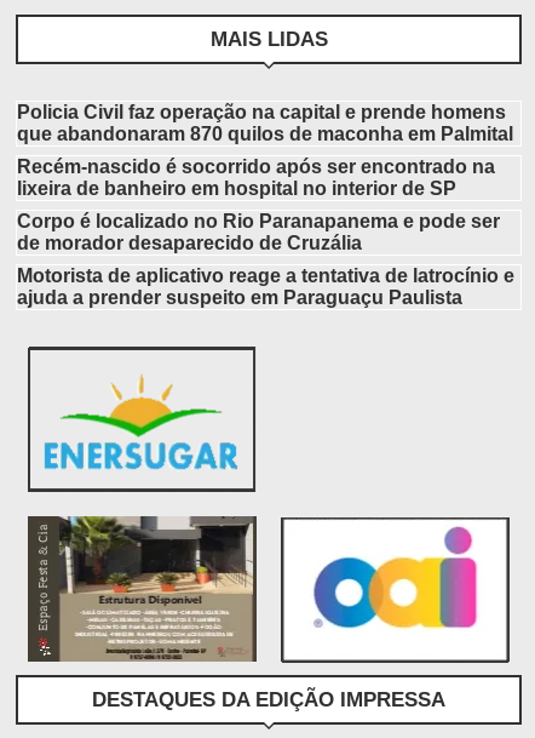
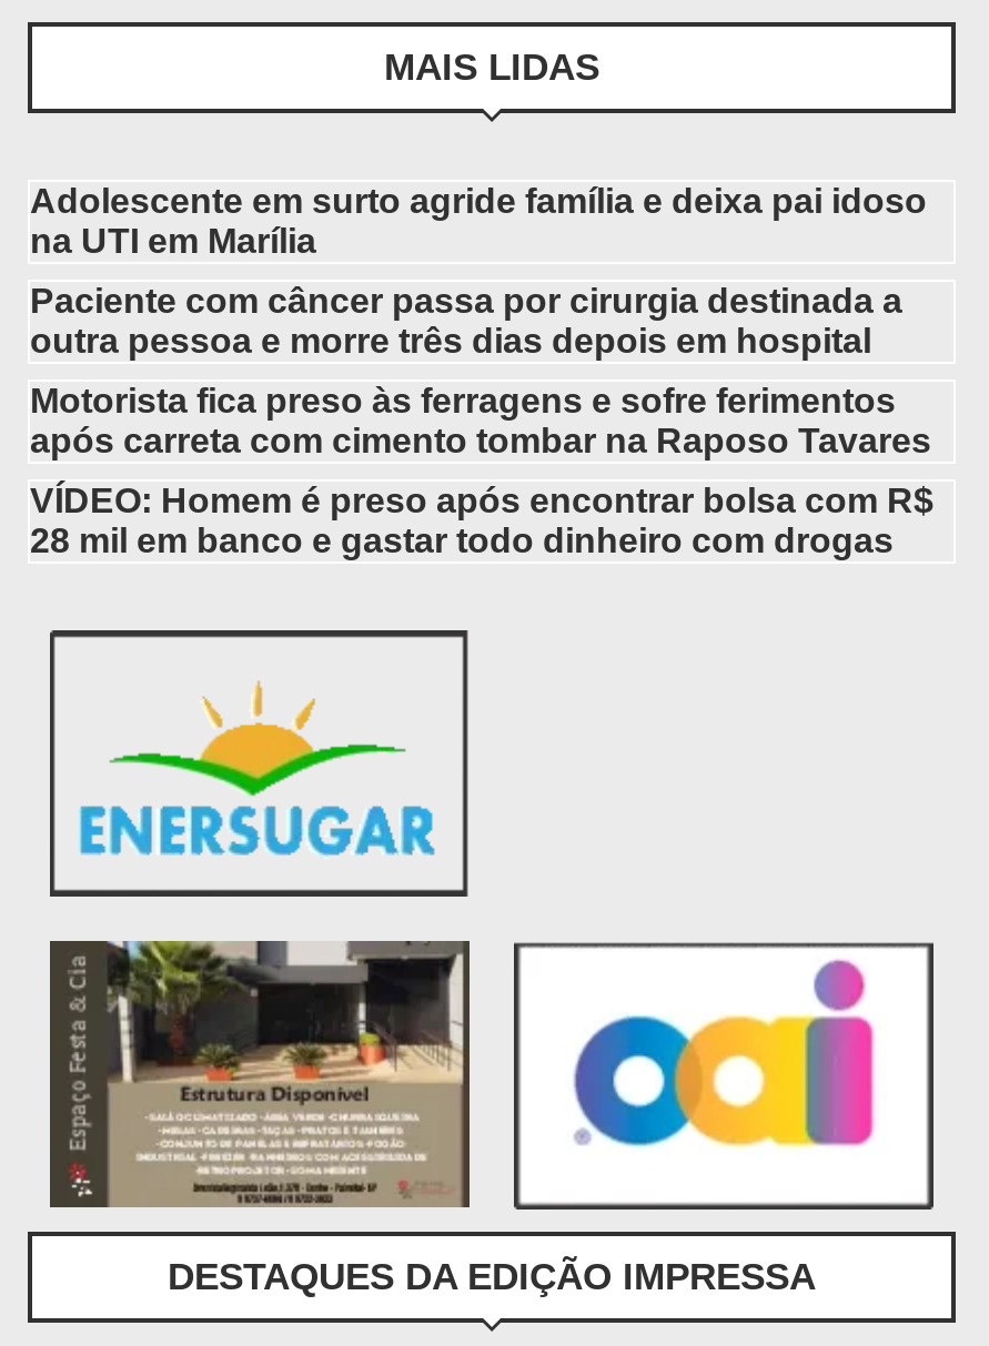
- Policia Civil faz operação na capital e prende homens
- que abandonaram 870 quilos de maconha em Palmital
+ Adolescente em surto agride família e deixa pai idoso
+ na UTI em Marília

- Recém-nascido é socorrido após ser encontrado na
- lixeira de banheiro em hospital no interior de SP
+ Paciente com câncer passa por cirurgia destinada a
+ outra pessoa e morre três dias depois em hospital

- Corpo é localizado no Rio Paranapanema e pode ser
- de morador desaparecido de Cruzália
+ Motorista fica preso às ferragens e sofre ferimentos
+ após carreta com cimento tombar na Raposo Tavares

- Motorista de aplicativo reage a tentativa de latrocínio e
- ajuda a prender suspeito em Paraguaçu Paulista
+ VÍDEO: Homem é preso após encontrar bolsa com R$
+ 28 mil em banco e gastar todo dinheiro com drogas
